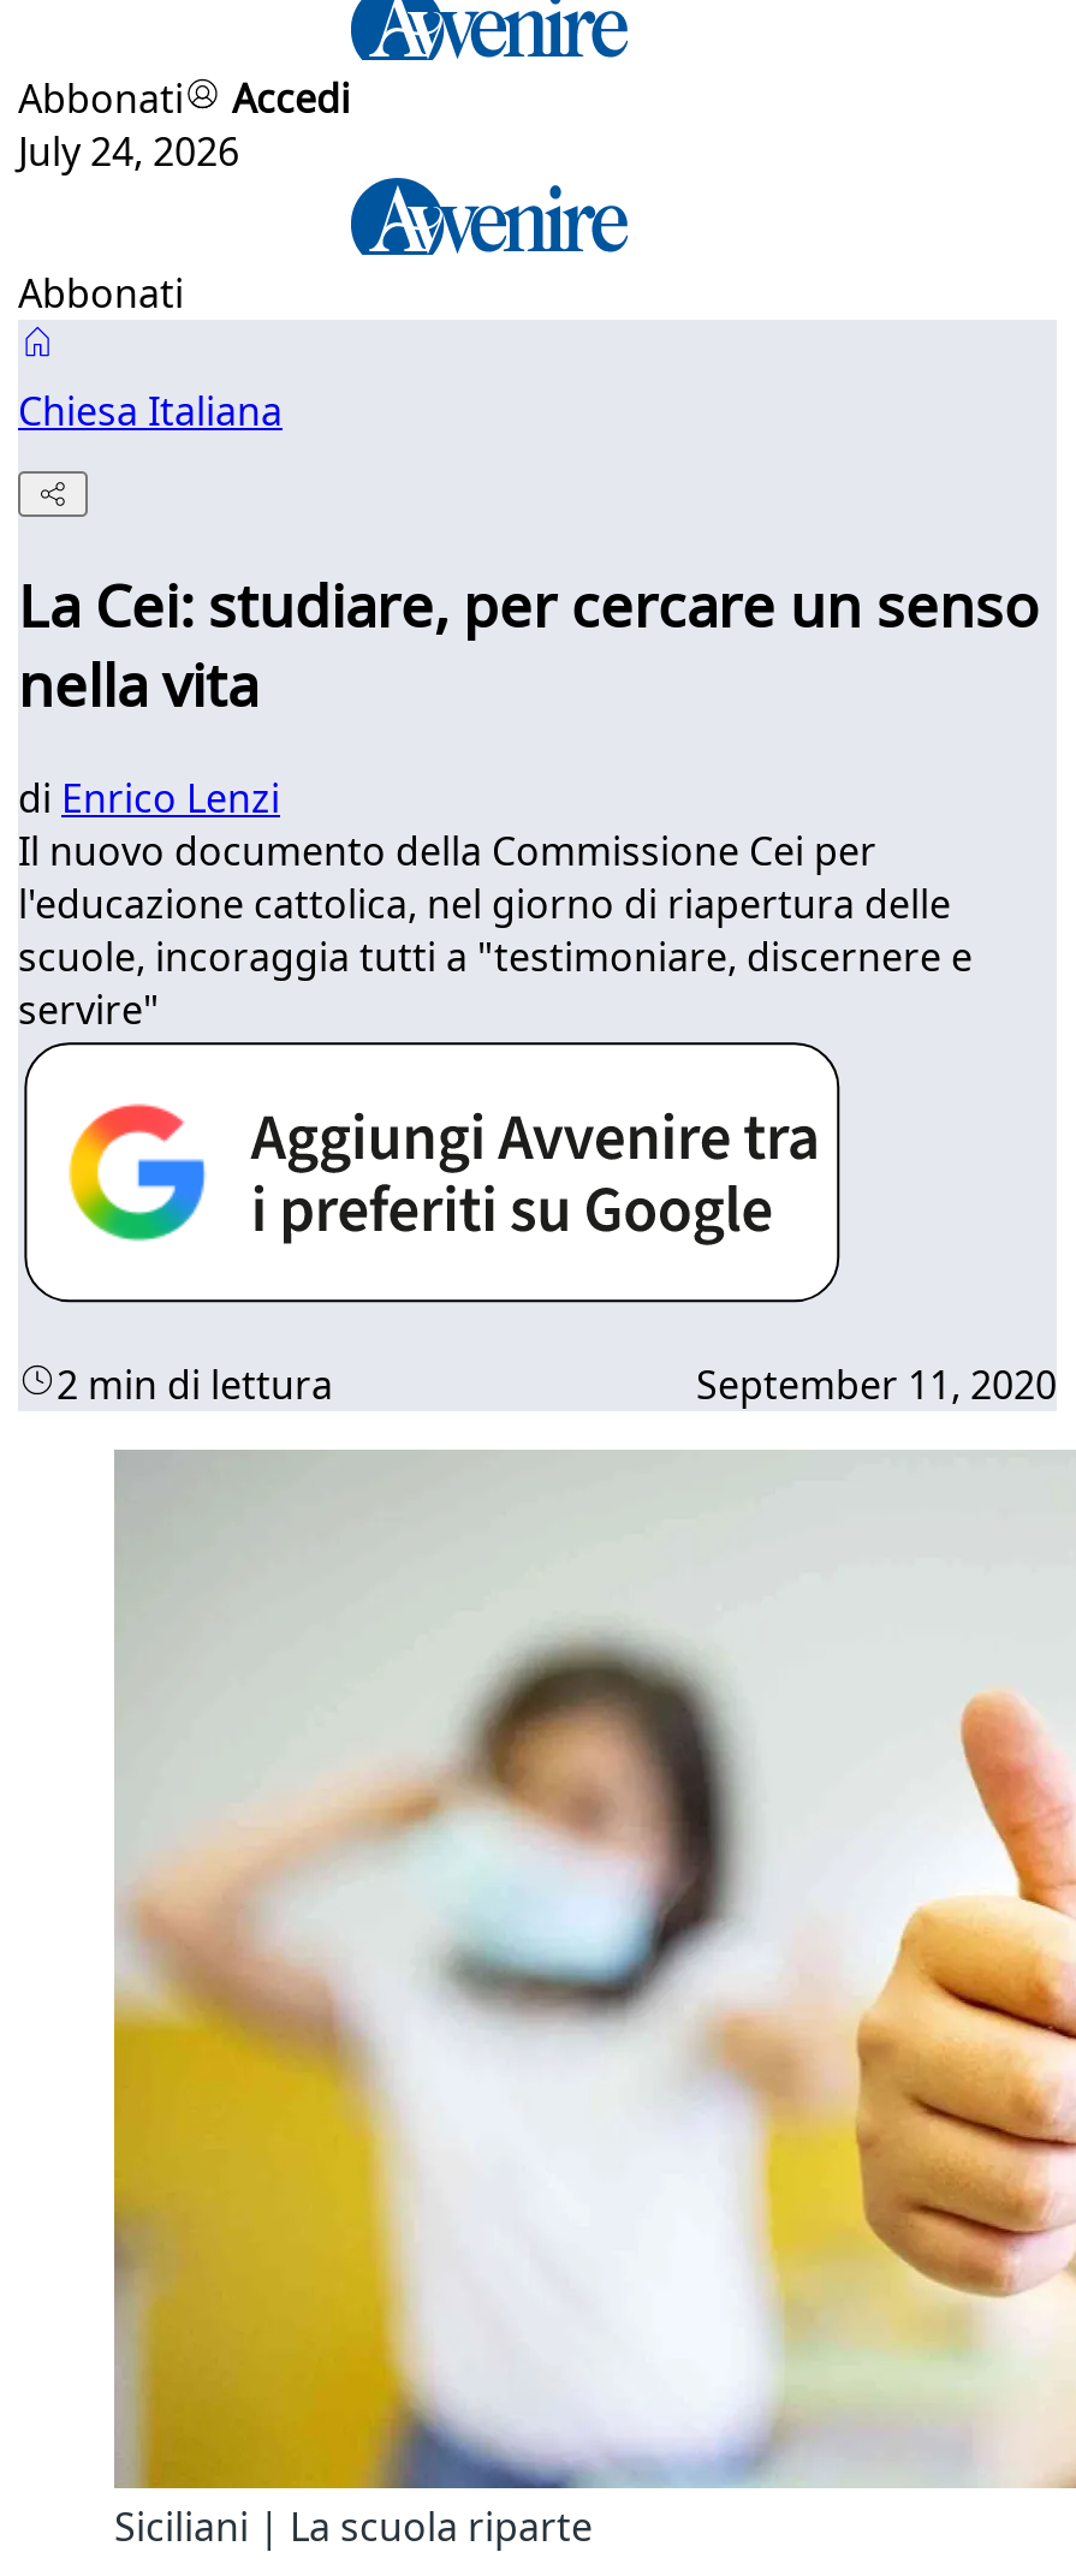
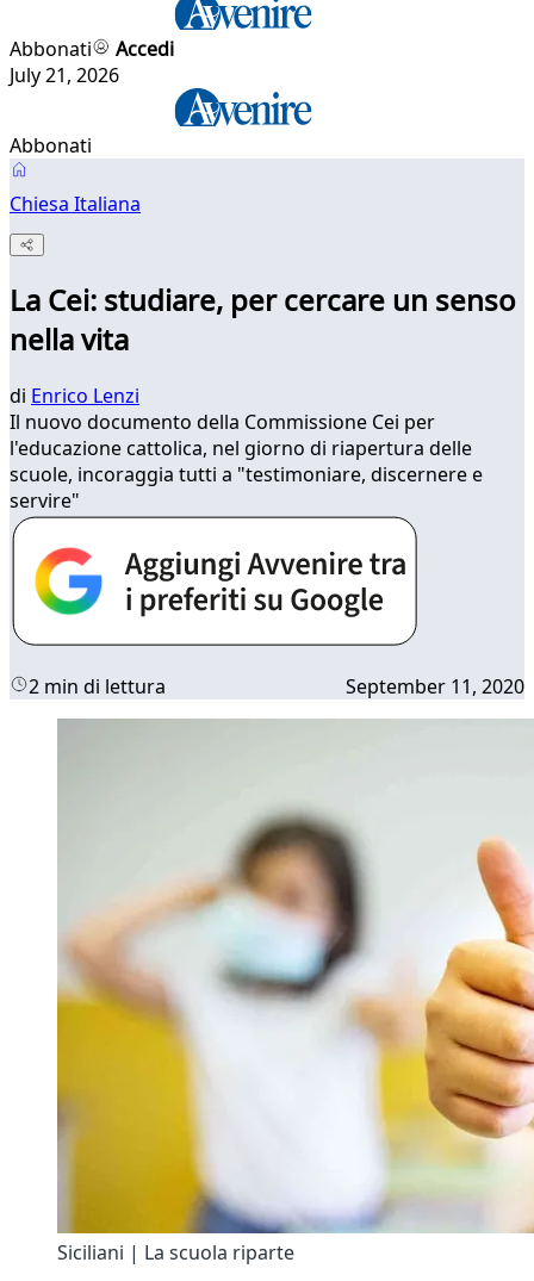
- July 24, 2026
+ July 21, 2026
